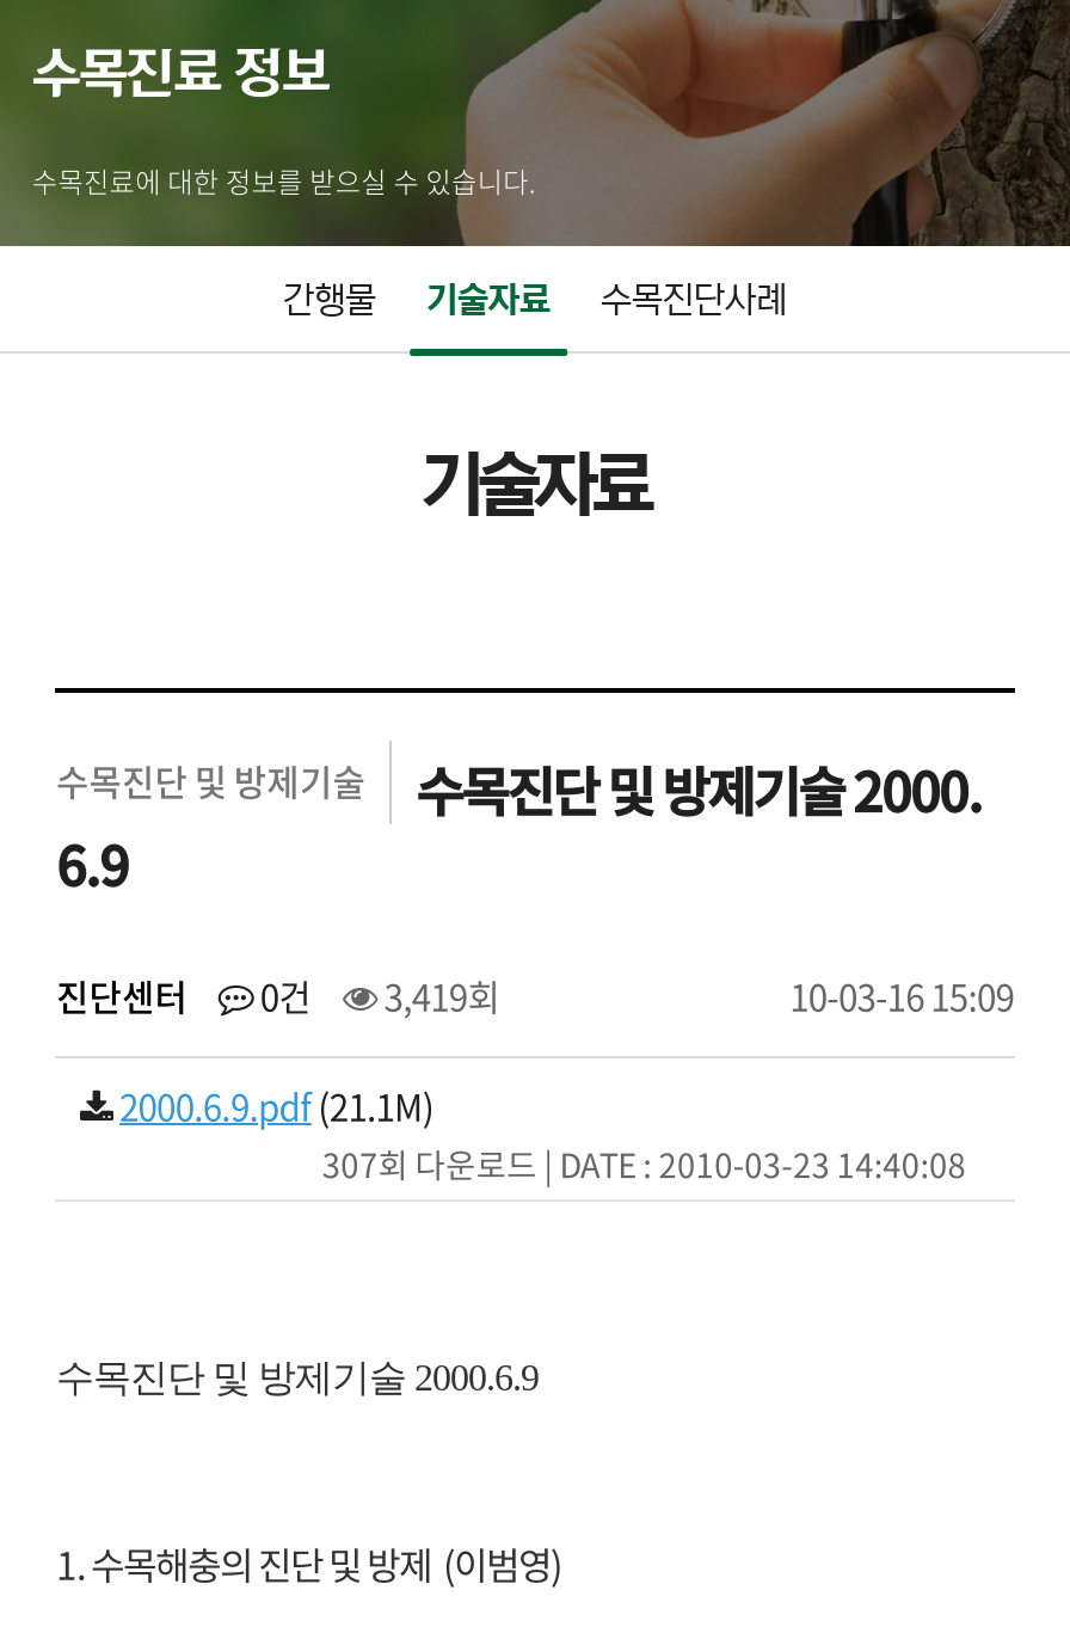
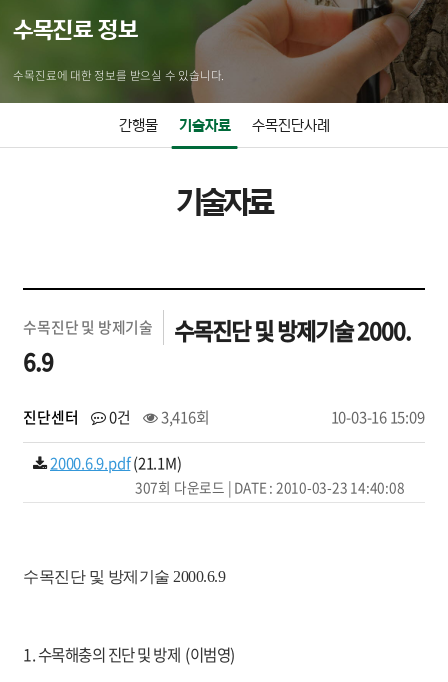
- 진단센터 0건 3,419회
+ 진단센터 0건 3,416회
